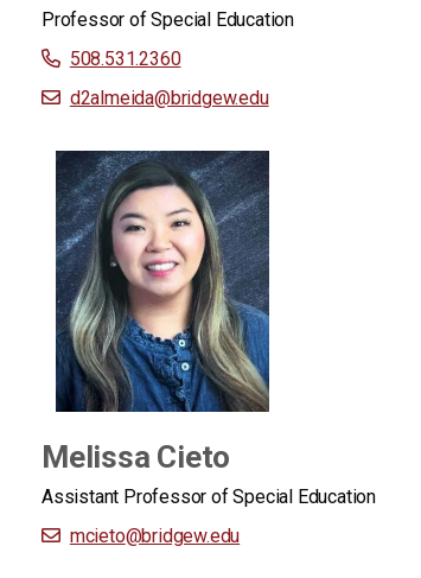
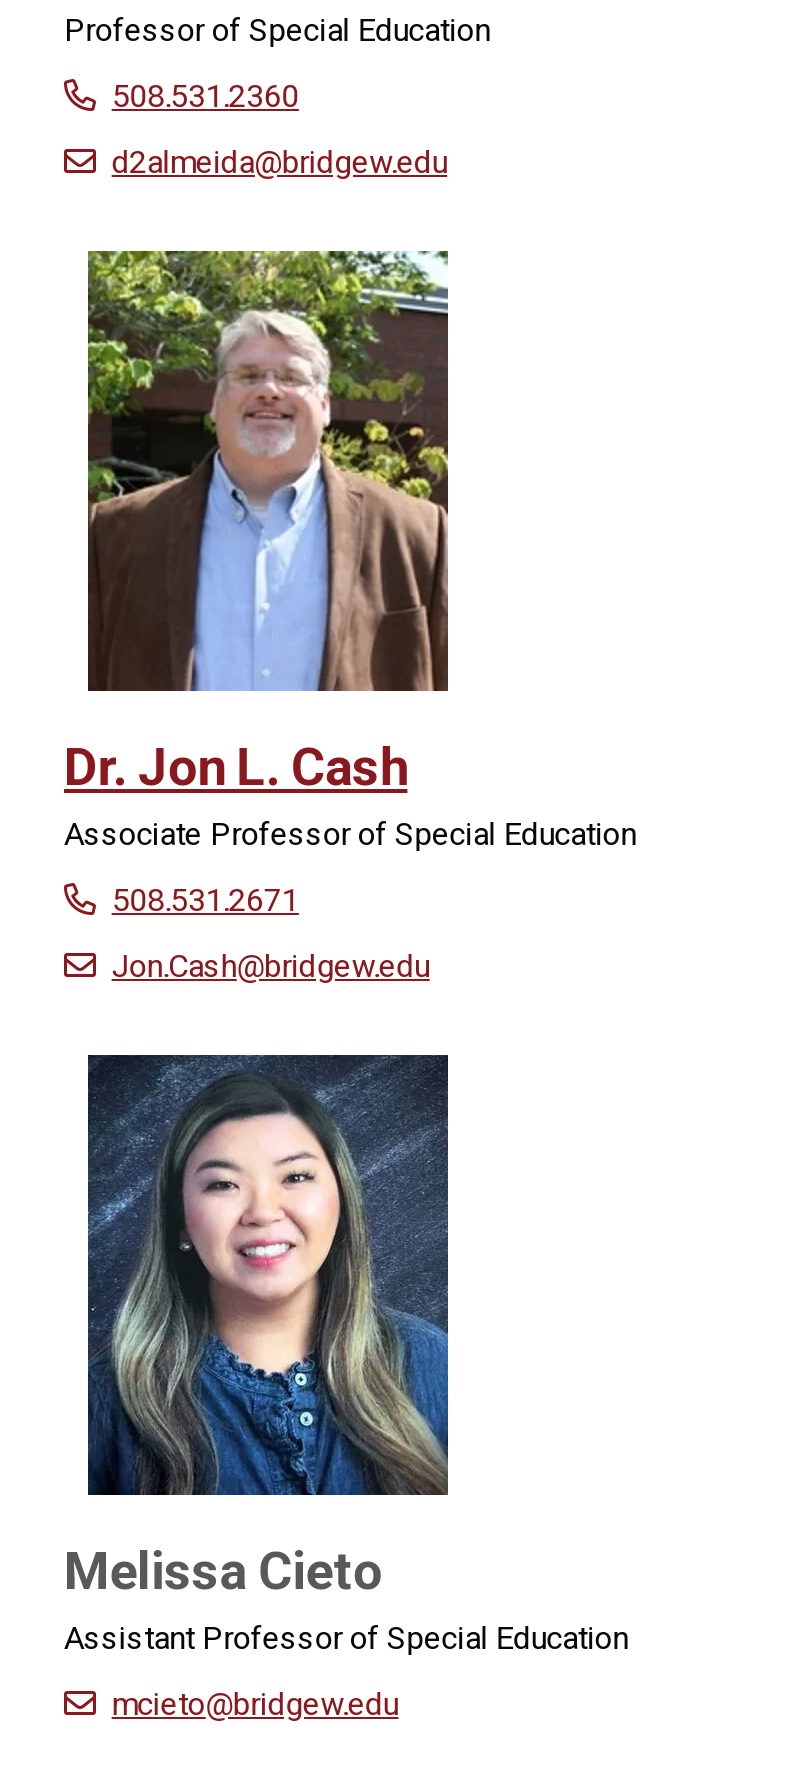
+ [image]
+ Dr. Jon L. Cash
+ Associate Professor of Special Education
+ 508.531.2671
+ Jon.Cash@bridgew.edu
